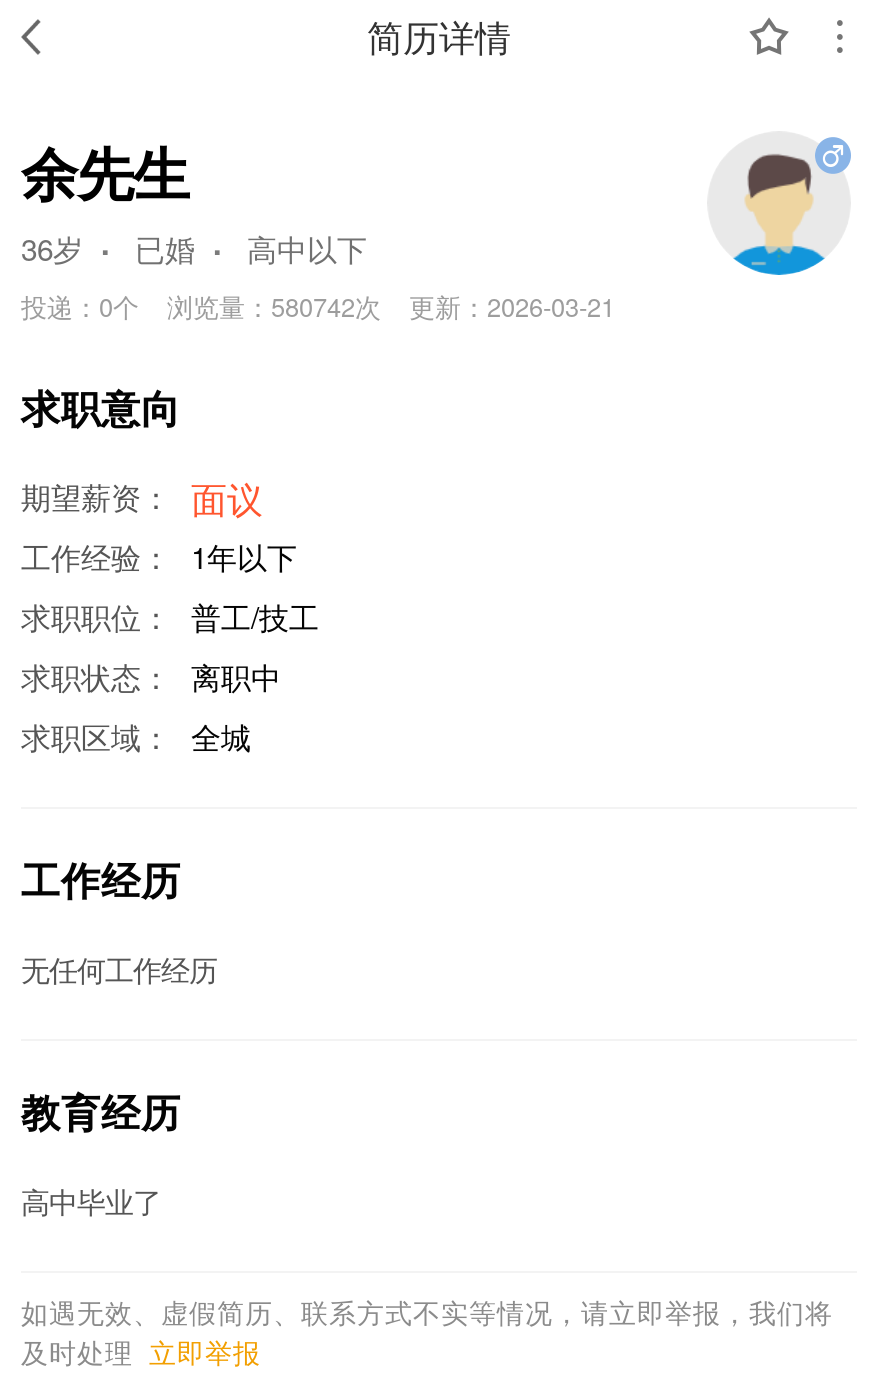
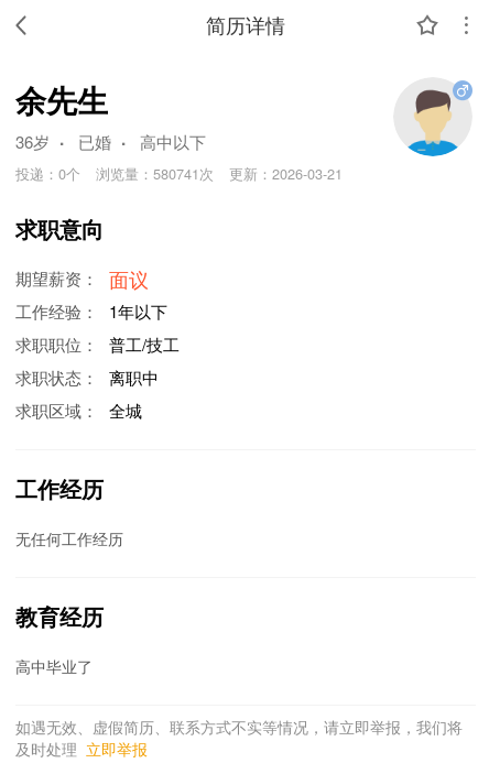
- 投递：0个 浏览量：580742次 更新：2026-03-21
+ 投递：0个 浏览量：580741次 更新：2026-03-21
